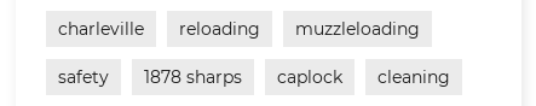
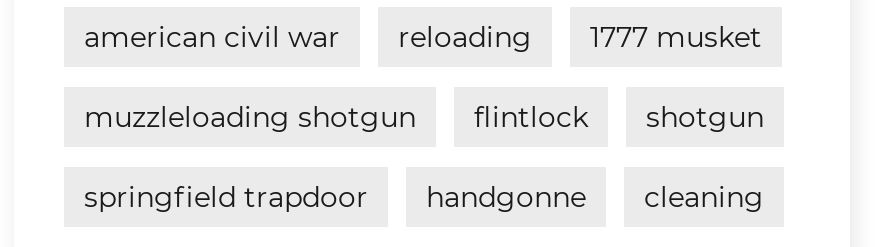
- charleville
+ american civil war

- muzzleloading
- safety
- 1878 sharps
- caplock
+ 1777 musket
+ muzzleloading shotgun
+ flintlock
+ shotgun
+ springfield trapdoor
+ handgonne
